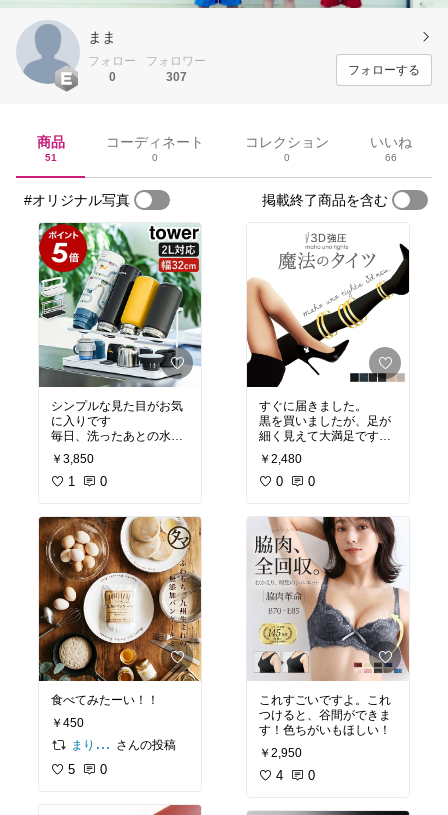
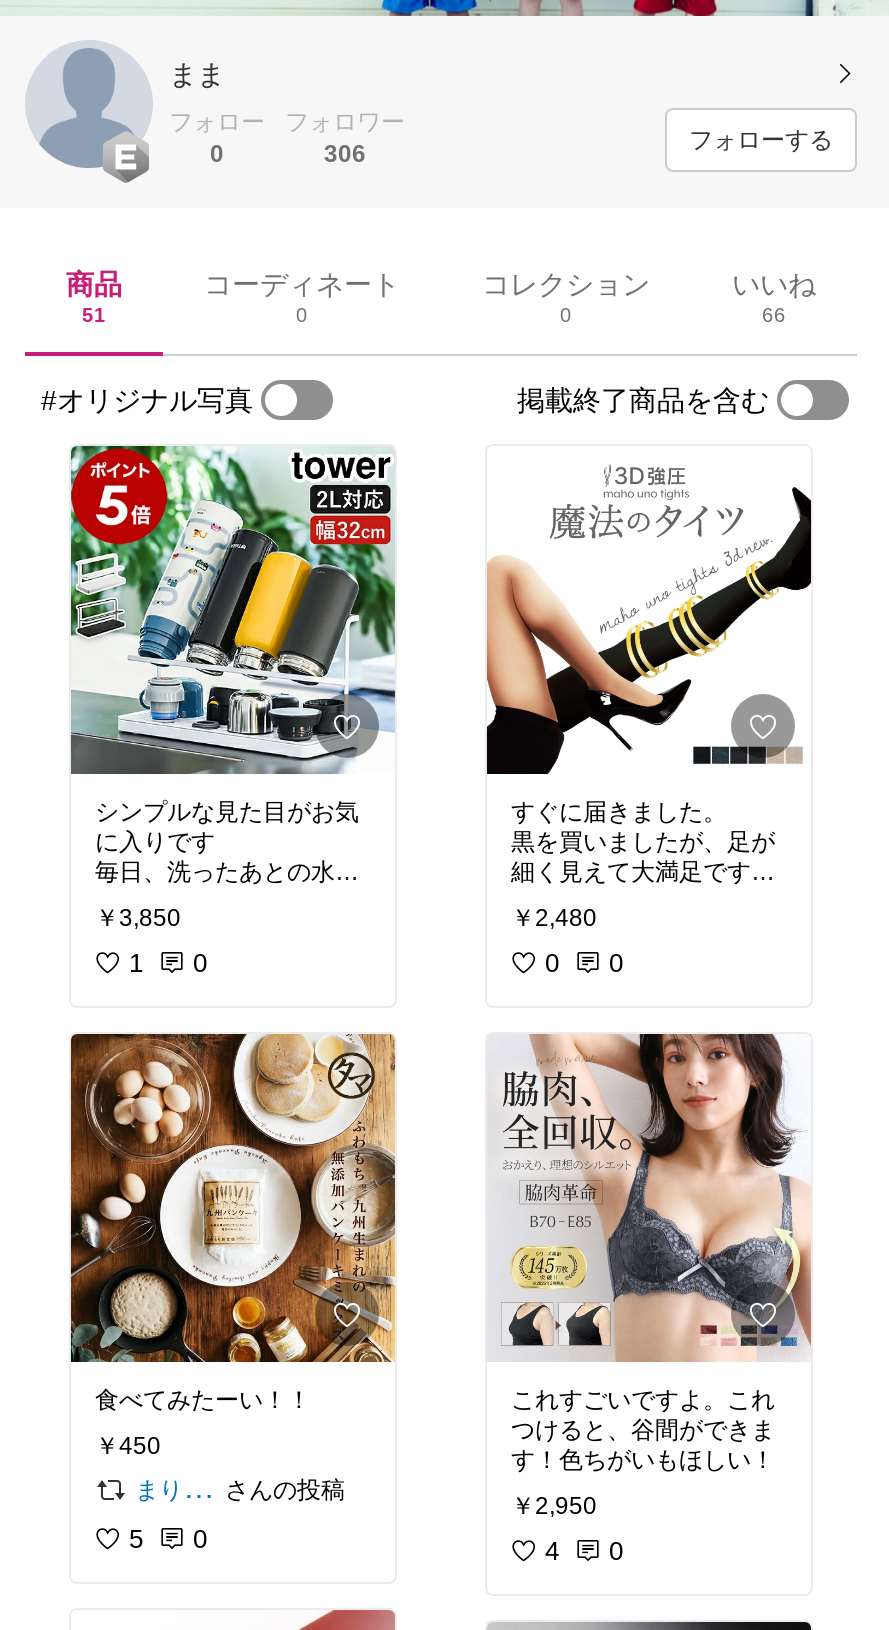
- 307
+ 306
